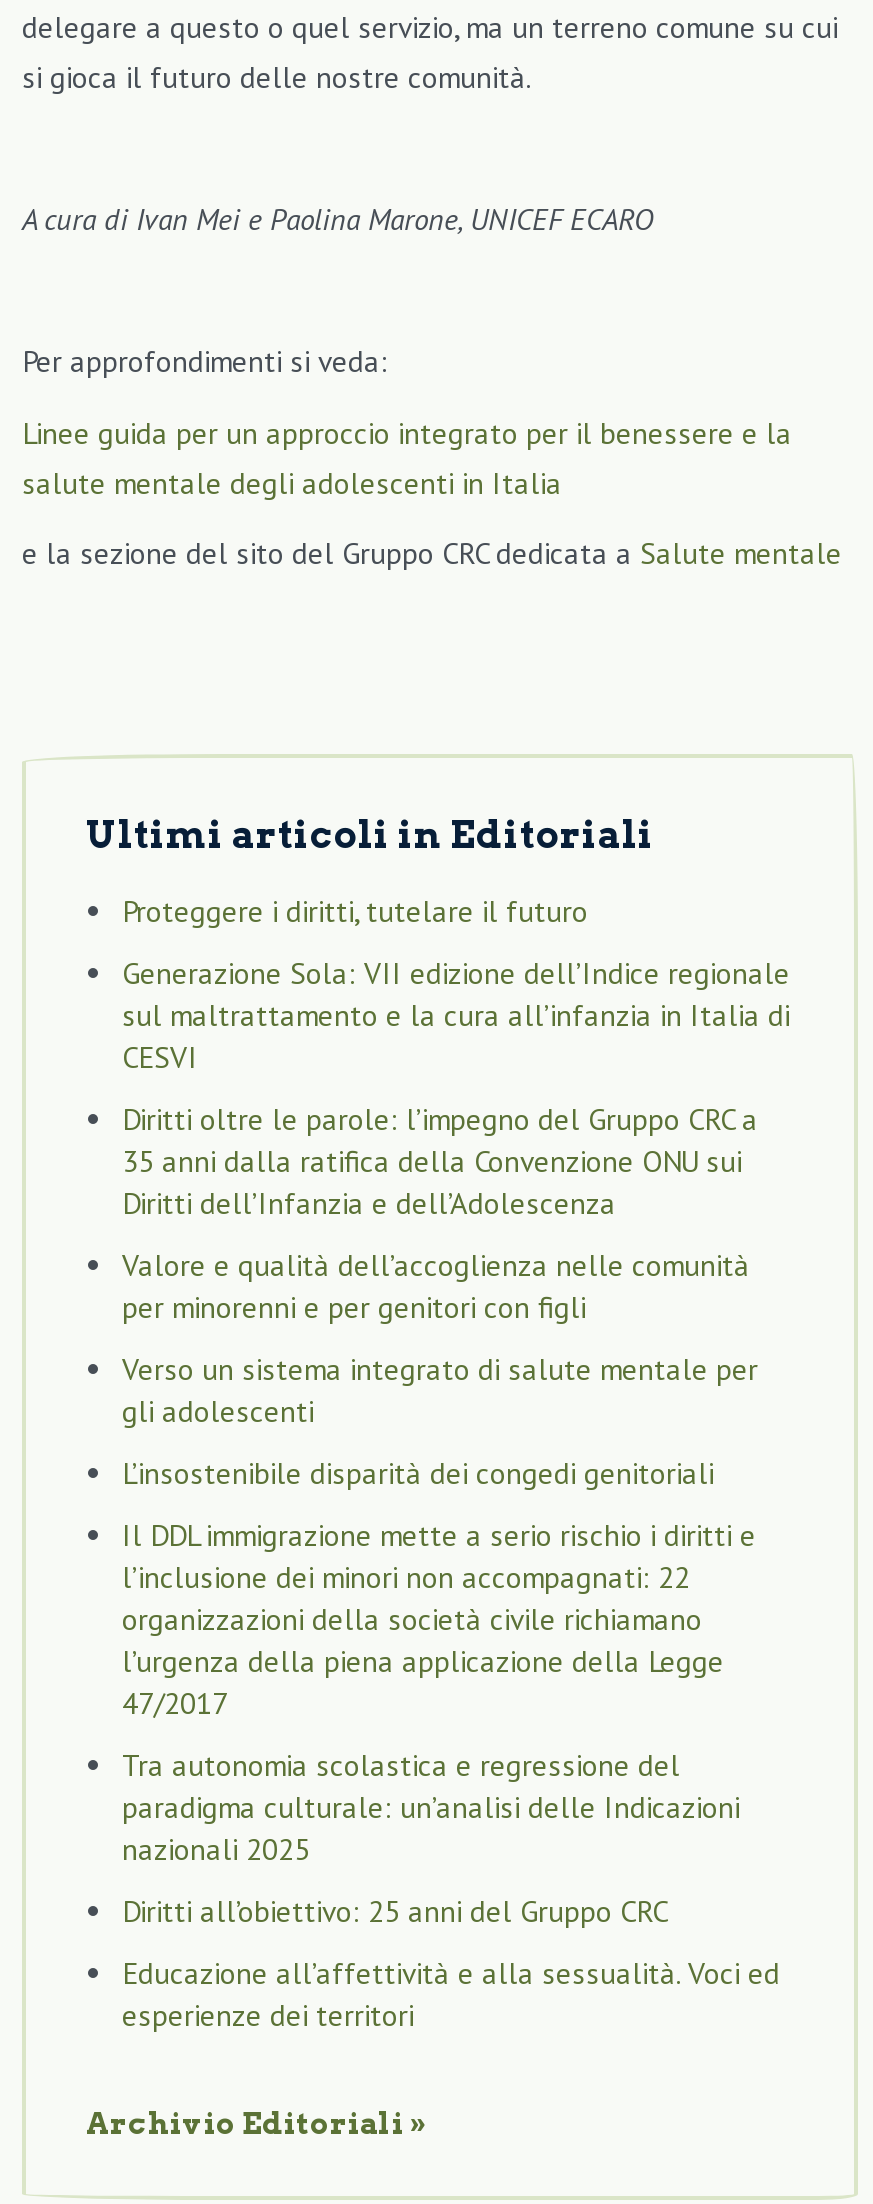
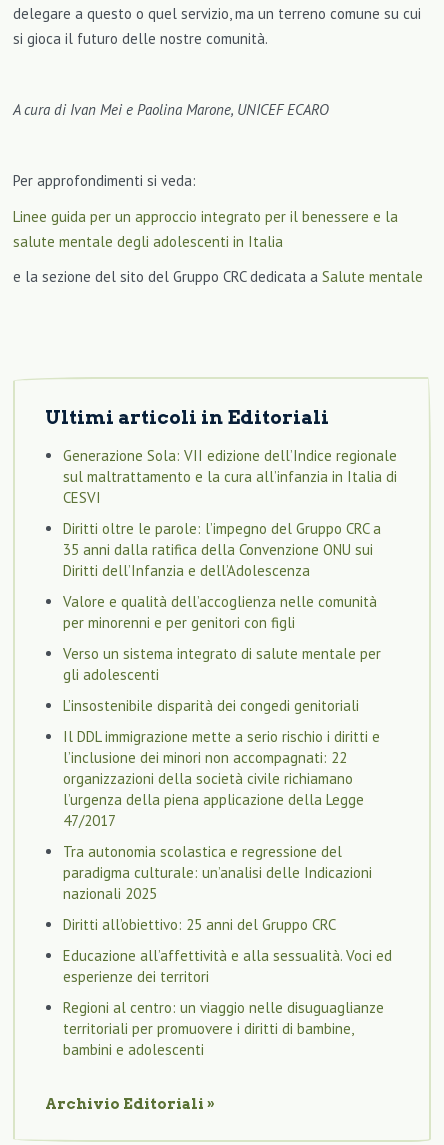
- Proteggere i diritti, tutelare il futuro

moved up: Generazione Sola: VII edizione dell’Indice regionale | sul maltrattamento e la cura all’infanzia in Italia di | CESVI | ... | Educazione all’affettività e alla sessualità. Voci ed | esperienze dei territori

+ Regioni al centro: un viaggio nelle disuguaglianze
+ territoriali per promuovere i diritti di bambine,
+ bambini e adolescenti
